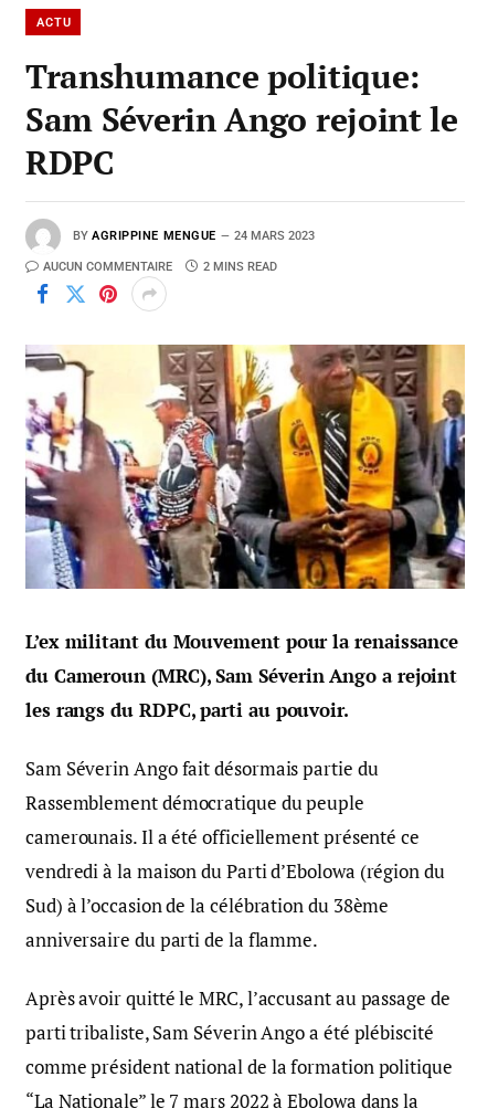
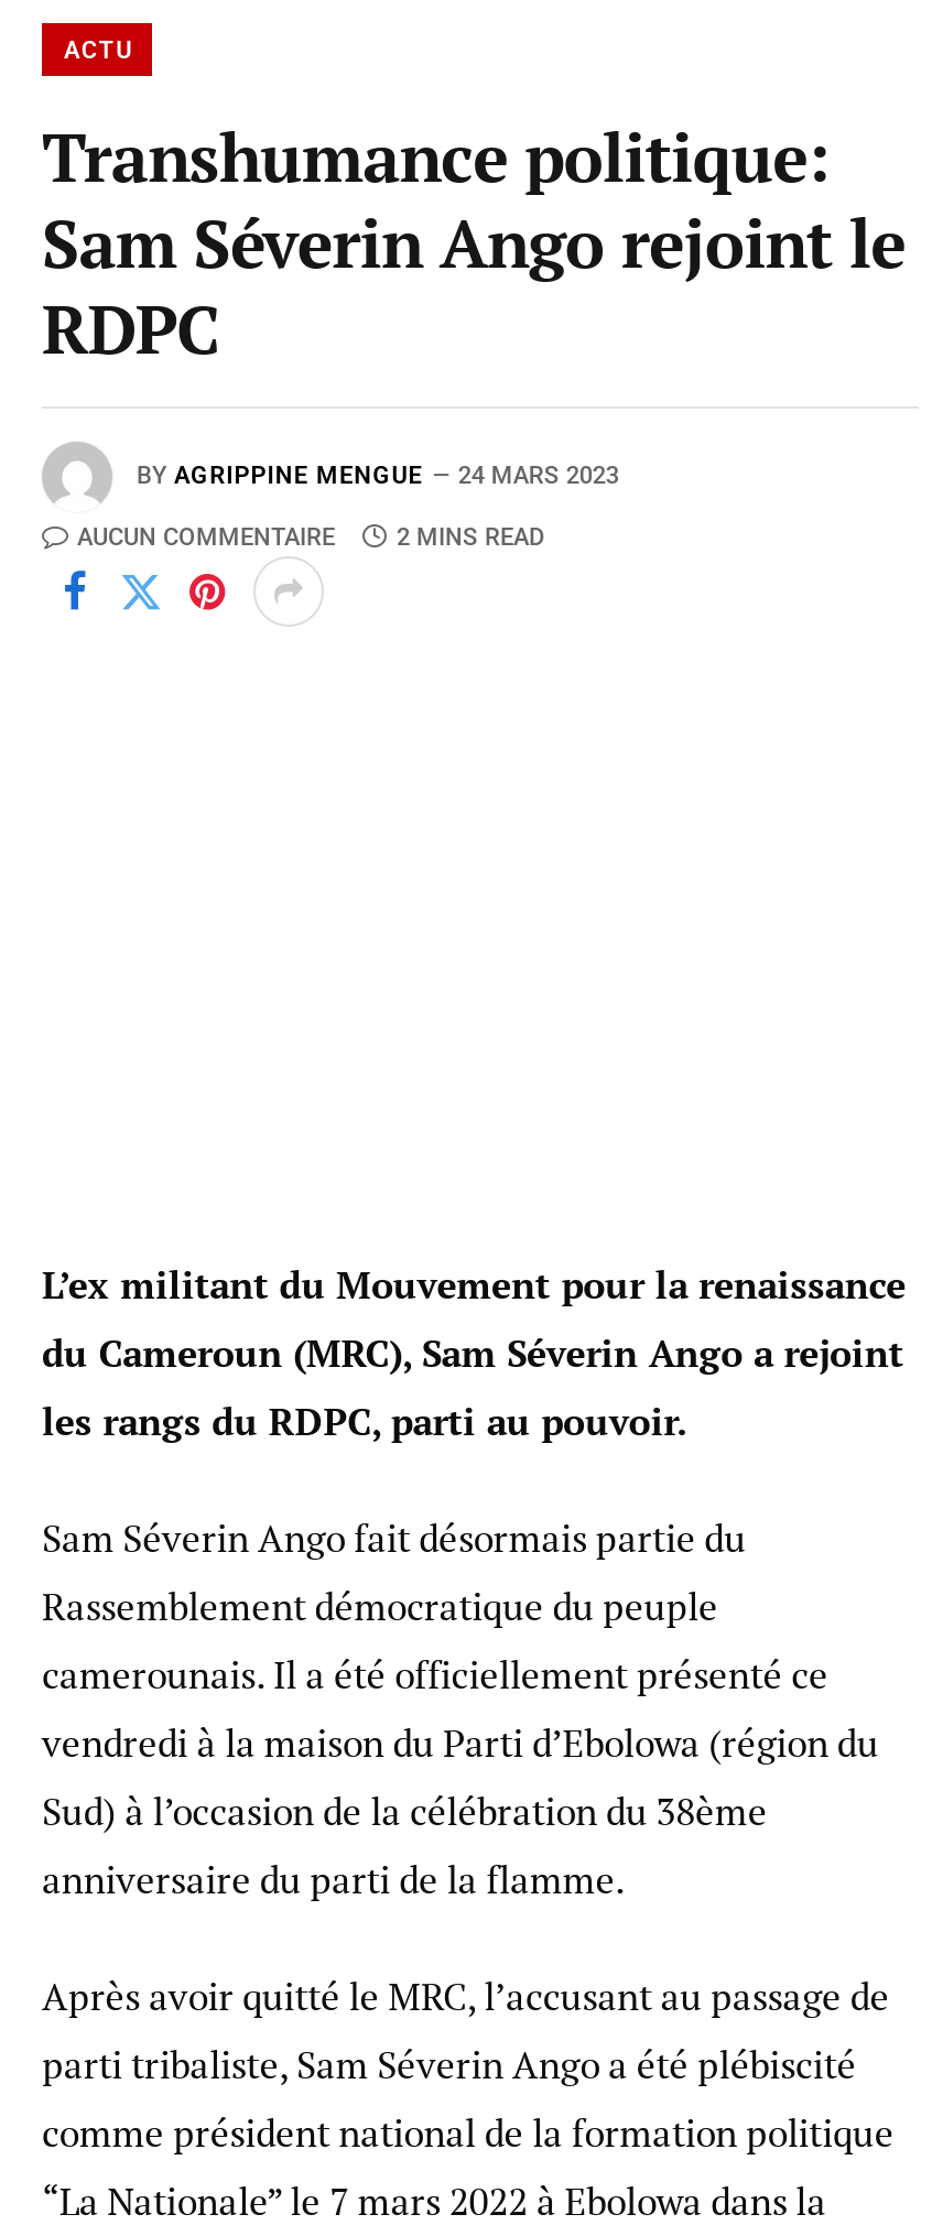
- [image]
